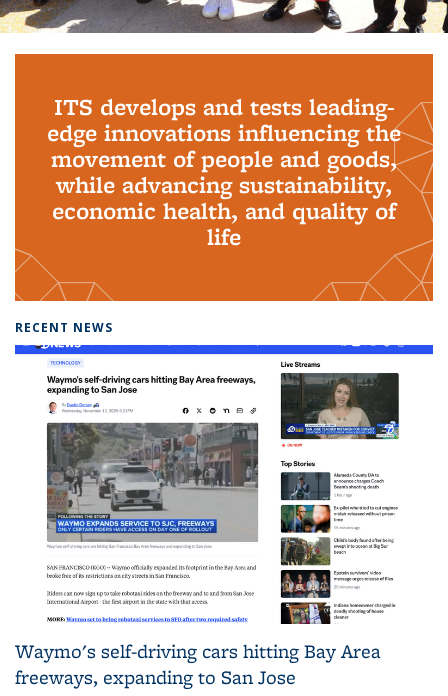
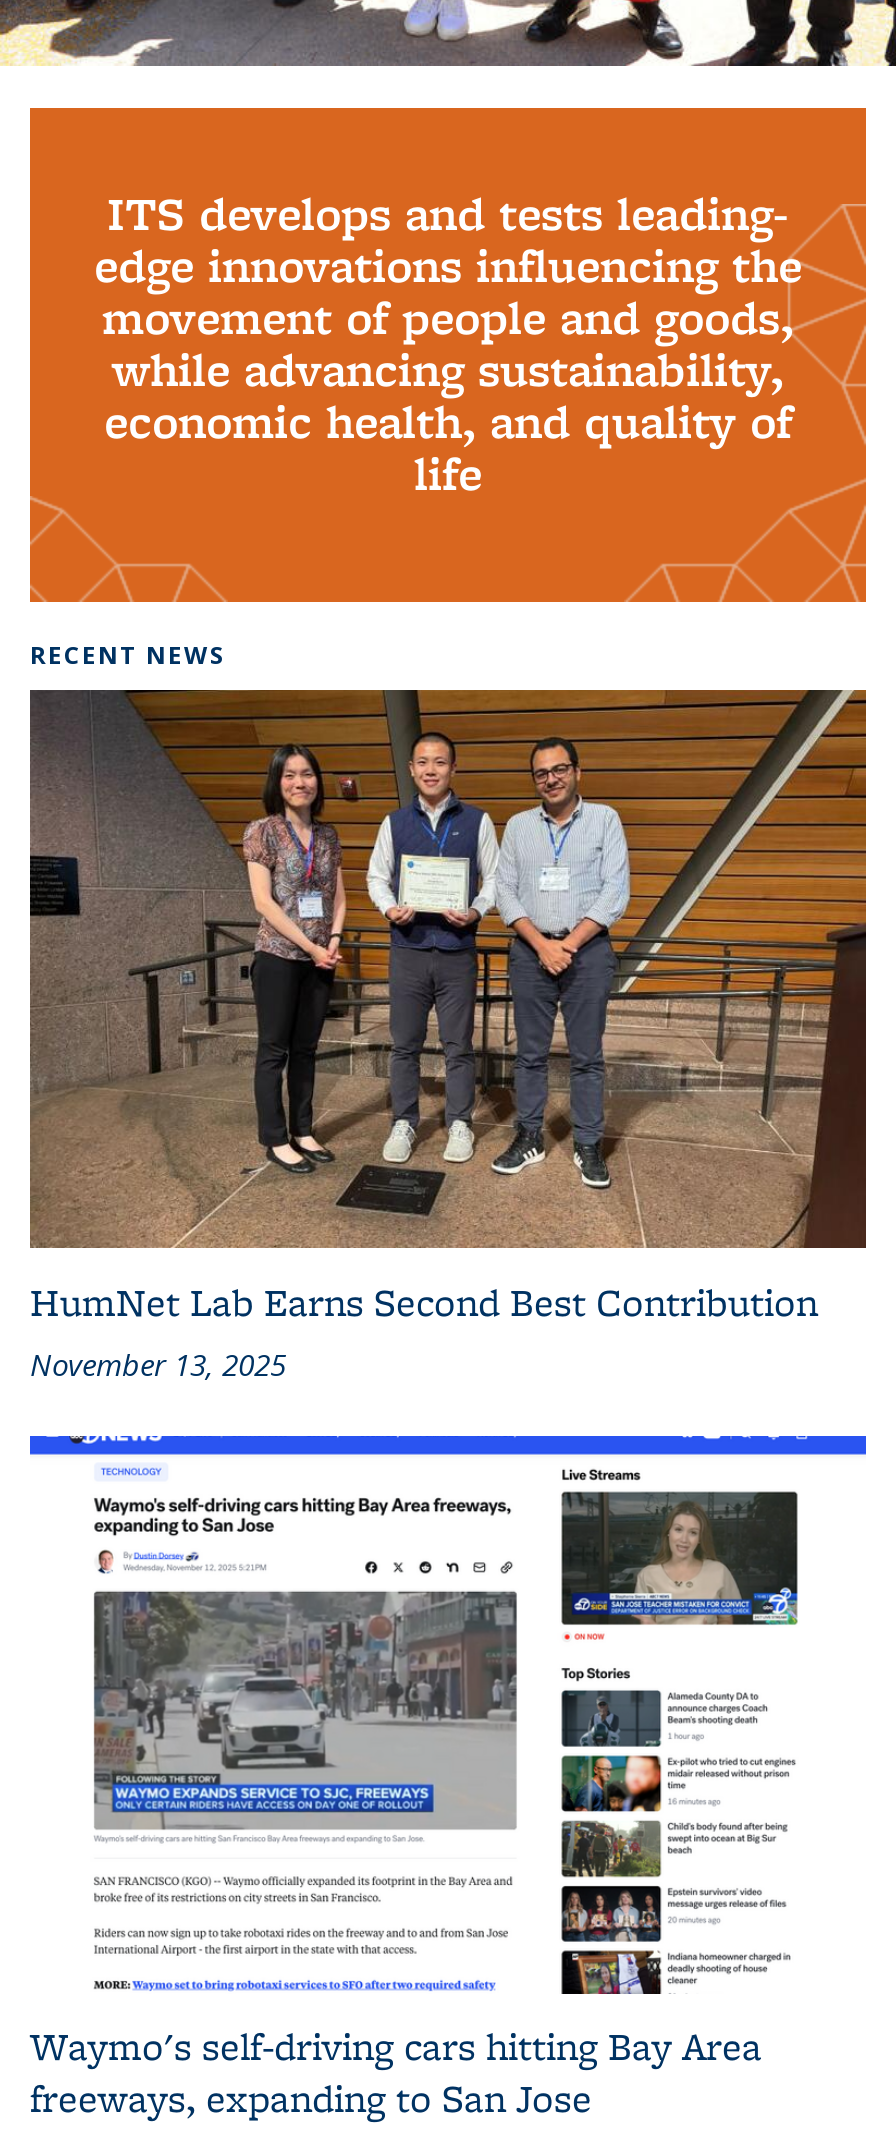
+ [image]
+ HumNet Lab Earns Second Best Contribution
+ November 13, 2025
